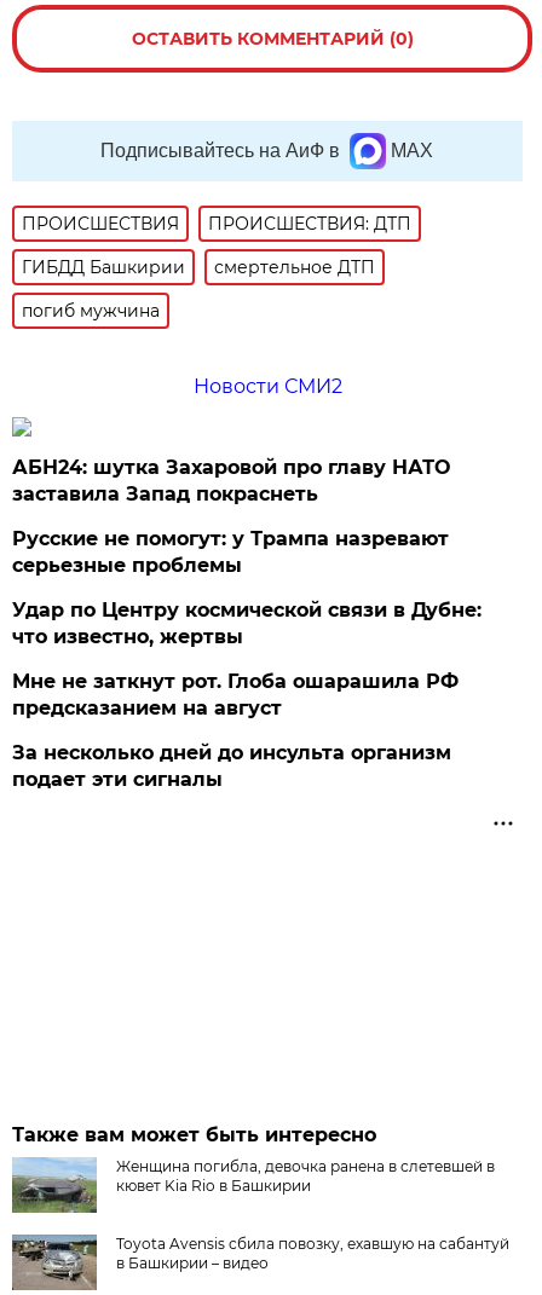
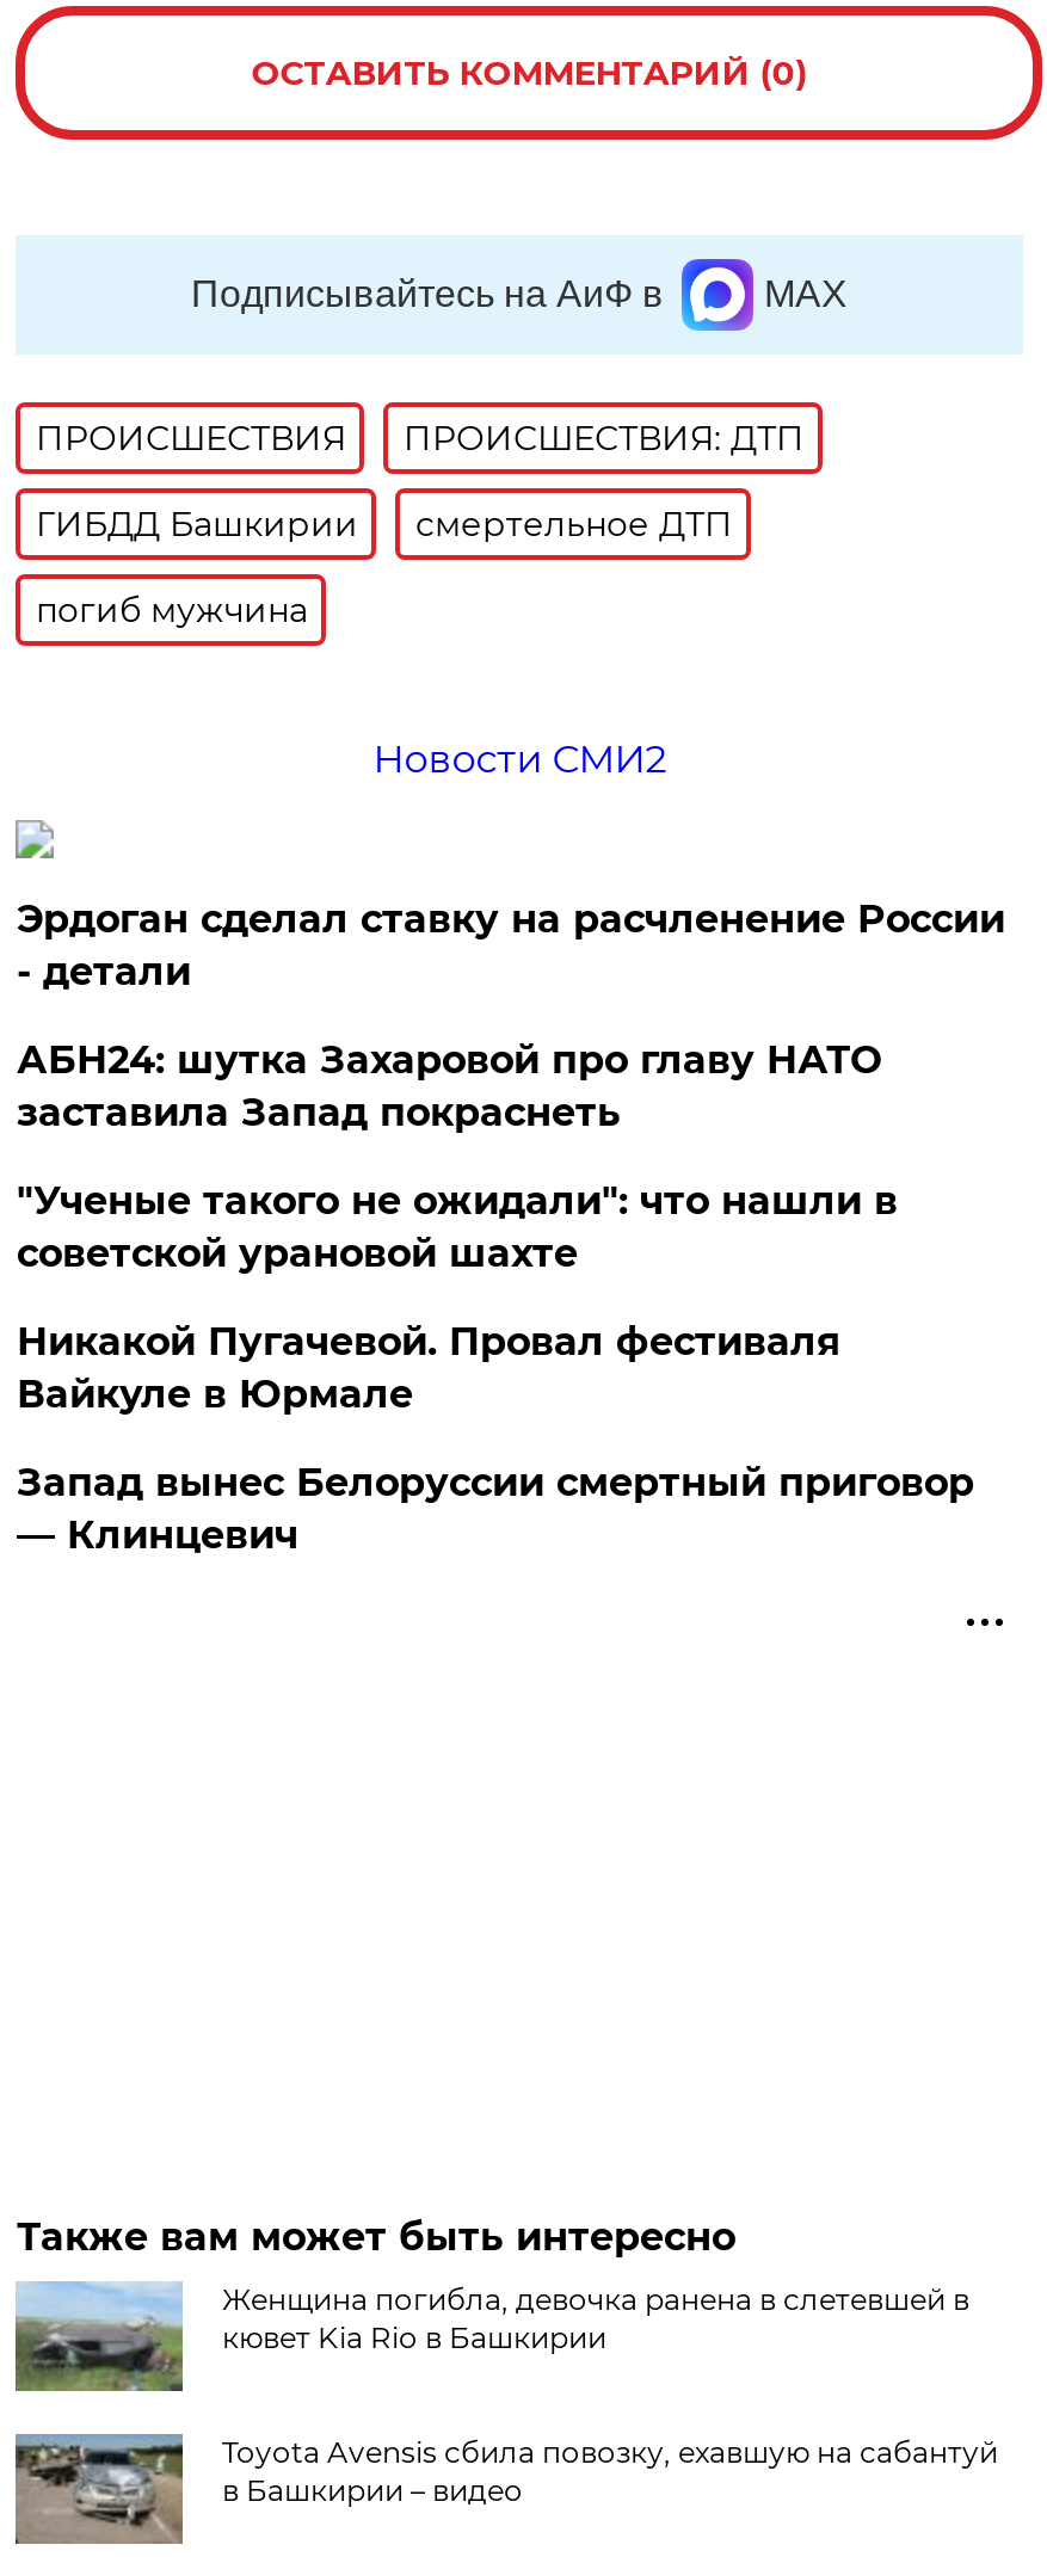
+ Эрдоган сделал ставку на расчленение России
+ - детали

moved down: АБН24: шутка Захаровой про главу НАТО | заставила Запад покраснеть

- Русские не помогут: у Трампа назревают
- серьезные проблемы
- Удар по Центру космической связи в Дубне:
- что известно, жертвы
- Мне не заткнут рот. Глоба ошарашила РФ
- предсказанием на август
- За несколько дней до инсульта организм
- подает эти сигналы
+ "Ученые такого не ожидали": что нашли в
+ советской урановой шахте
+ Никакой Пугачевой. Провал фестиваля
+ Вайкуле в Юрмале
+ Запад вынес Белоруссии смертный приговор
+ — Клинцевич
